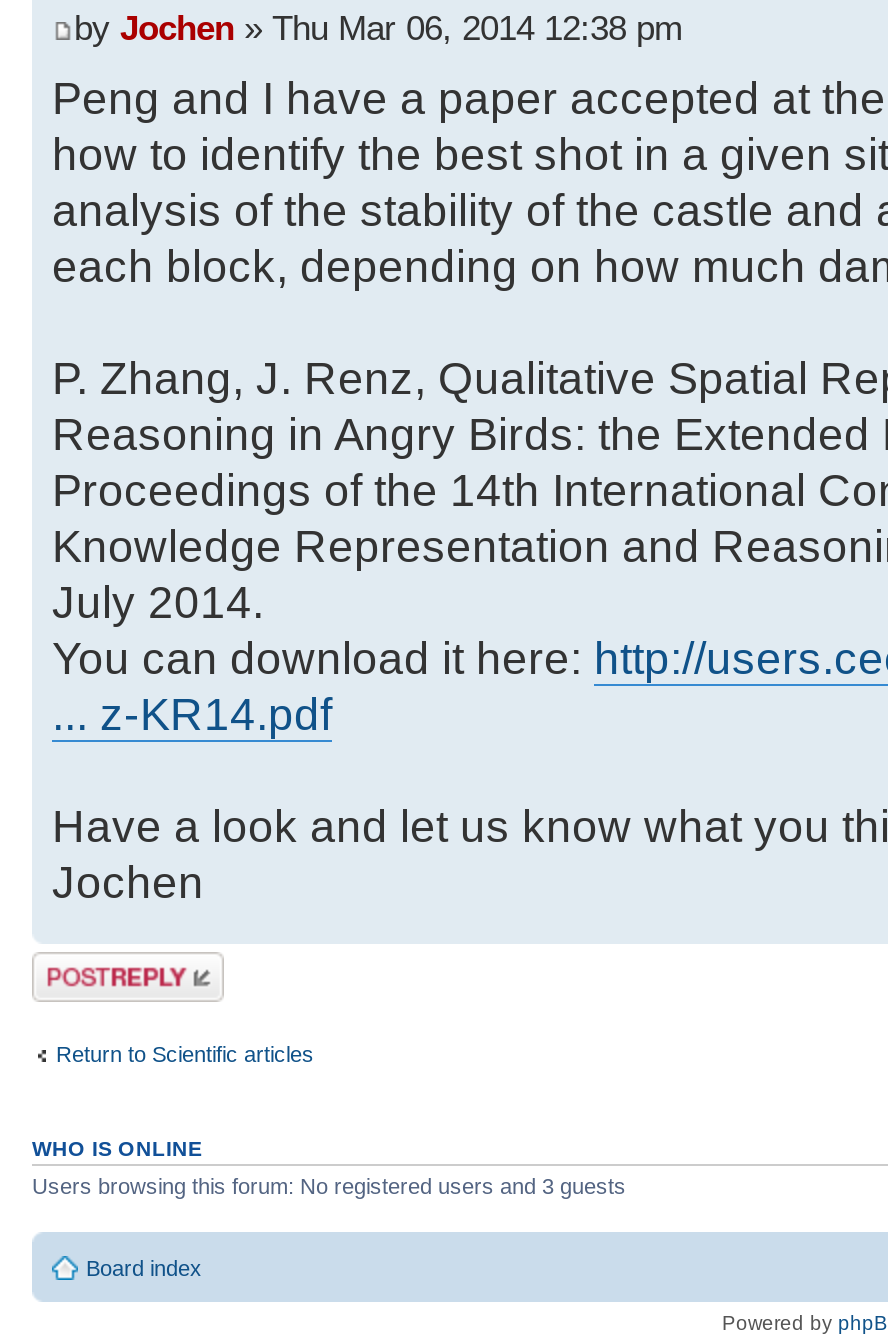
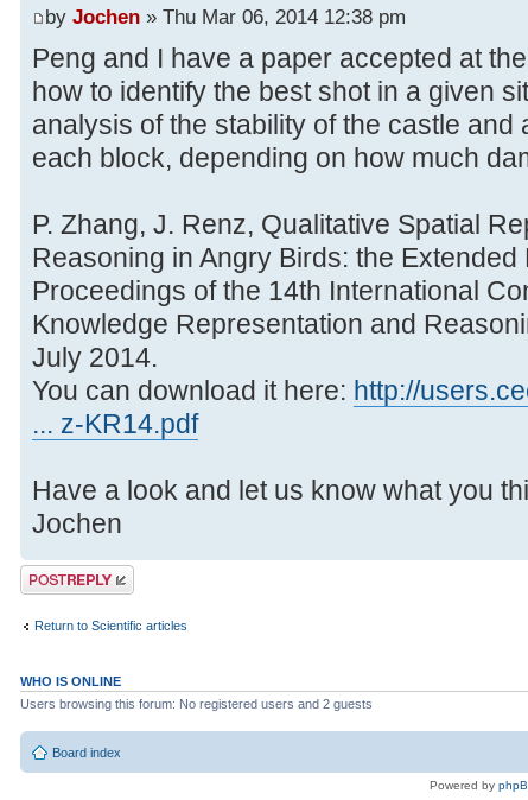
- Users browsing this forum: No registered users and 3 guests
+ Users browsing this forum: No registered users and 2 guests
